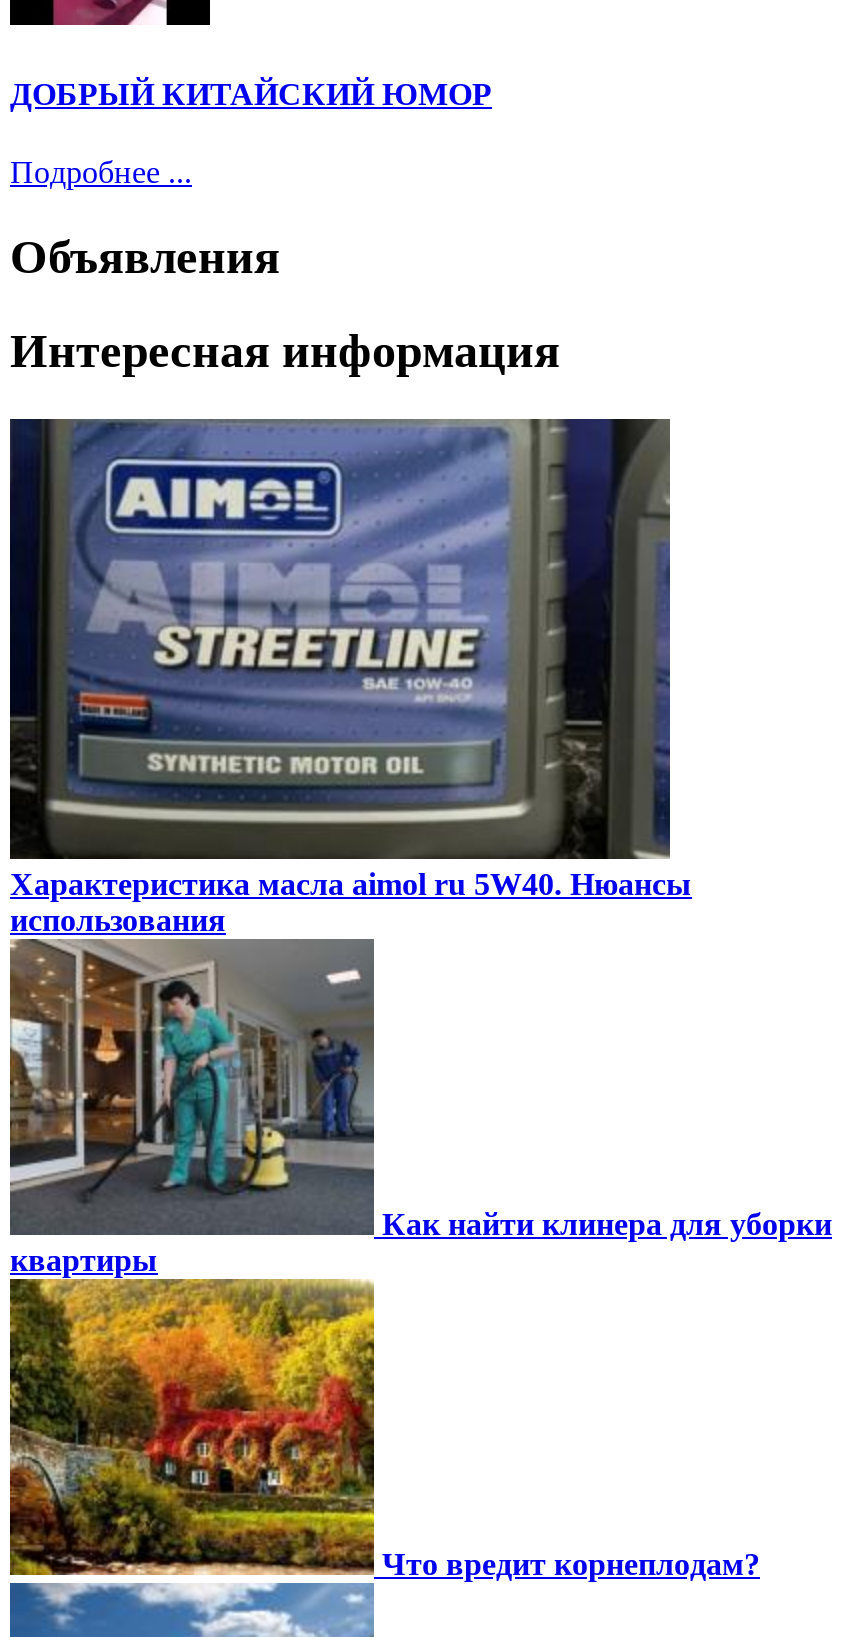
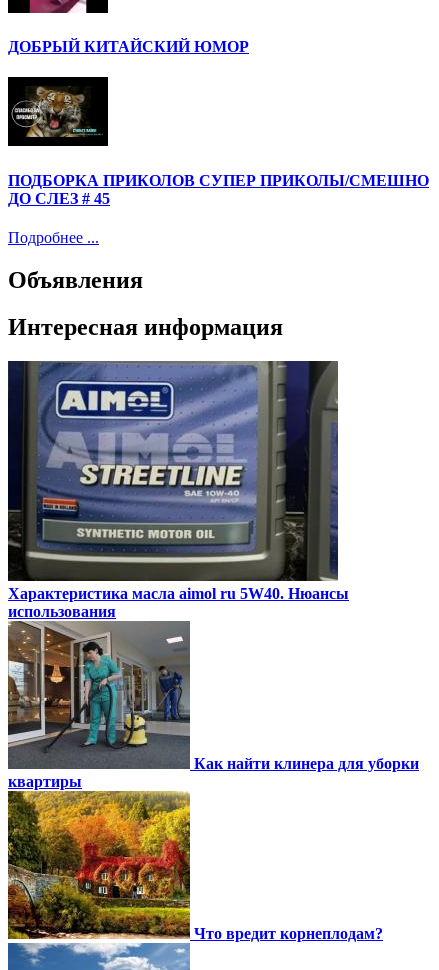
+ [image]
+ ПОДБОРКА ПРИКОЛОВ СУПЕР ПРИКОЛЫ/СМЕШНО
+ ДО СЛЕЗ # 45
